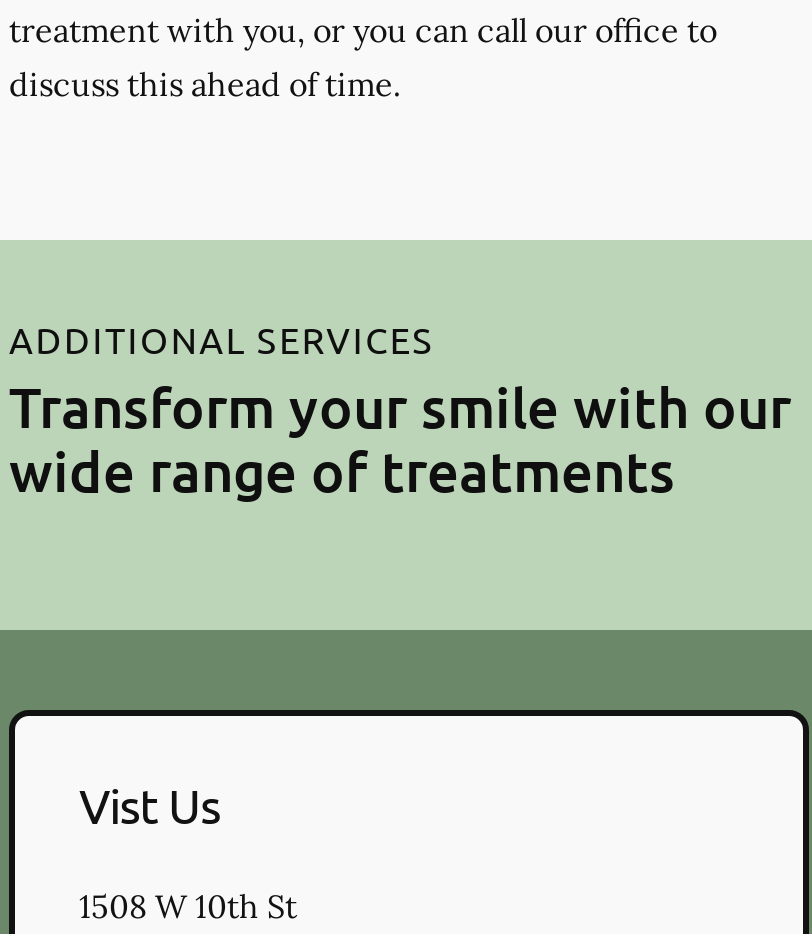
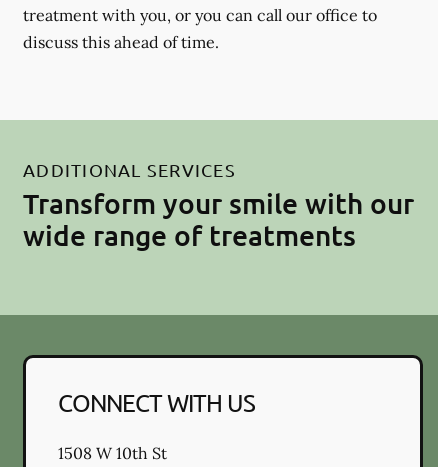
- Vist Us
+ CONNECT WITH US
